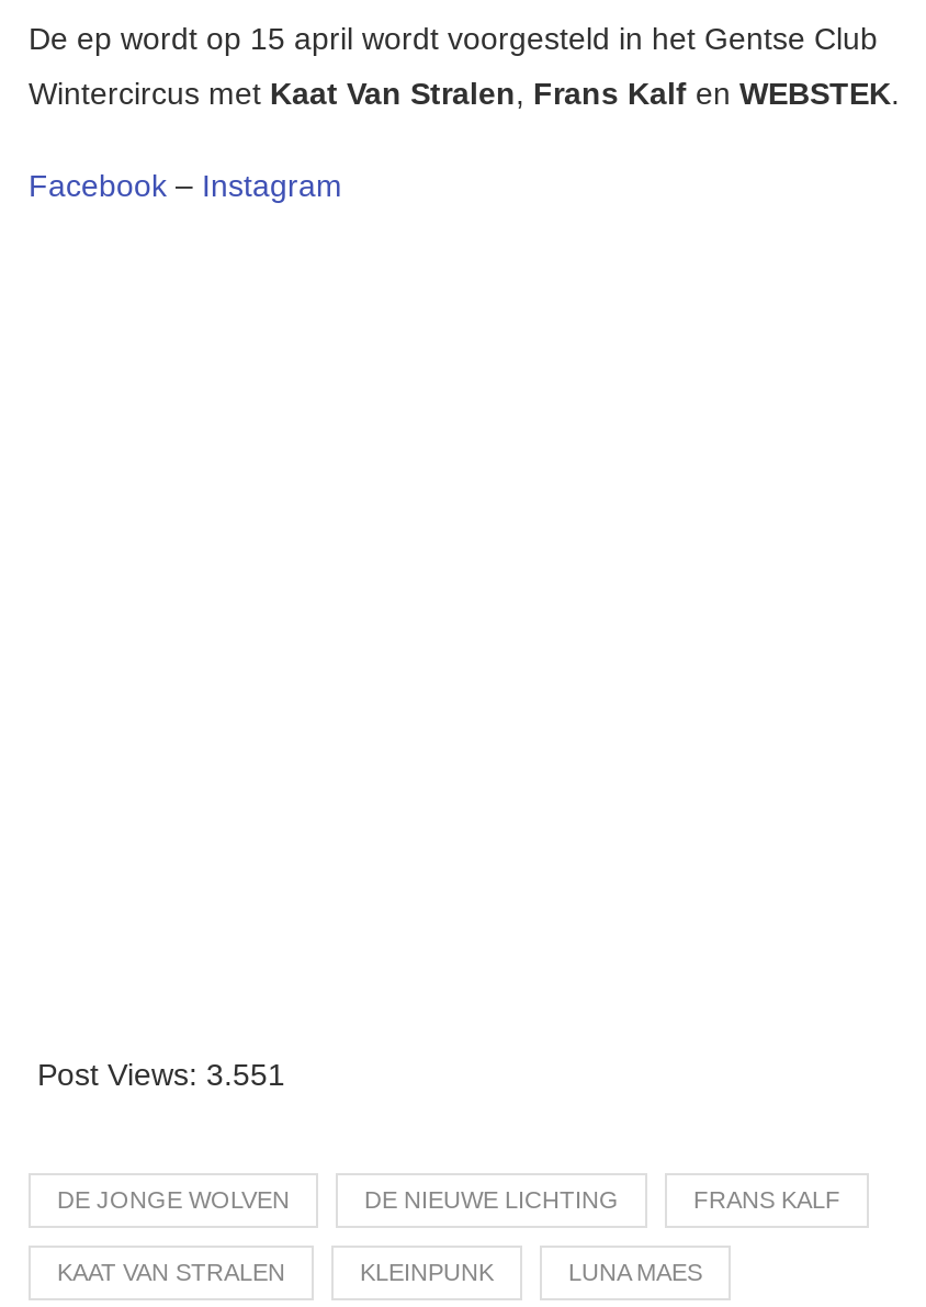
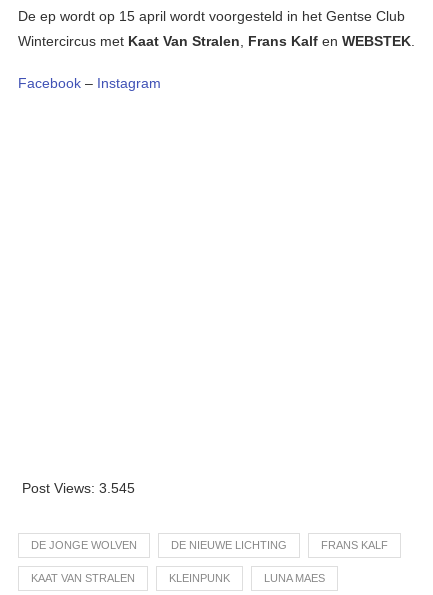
- Post Views: 3.551
+ Post Views: 3.545
